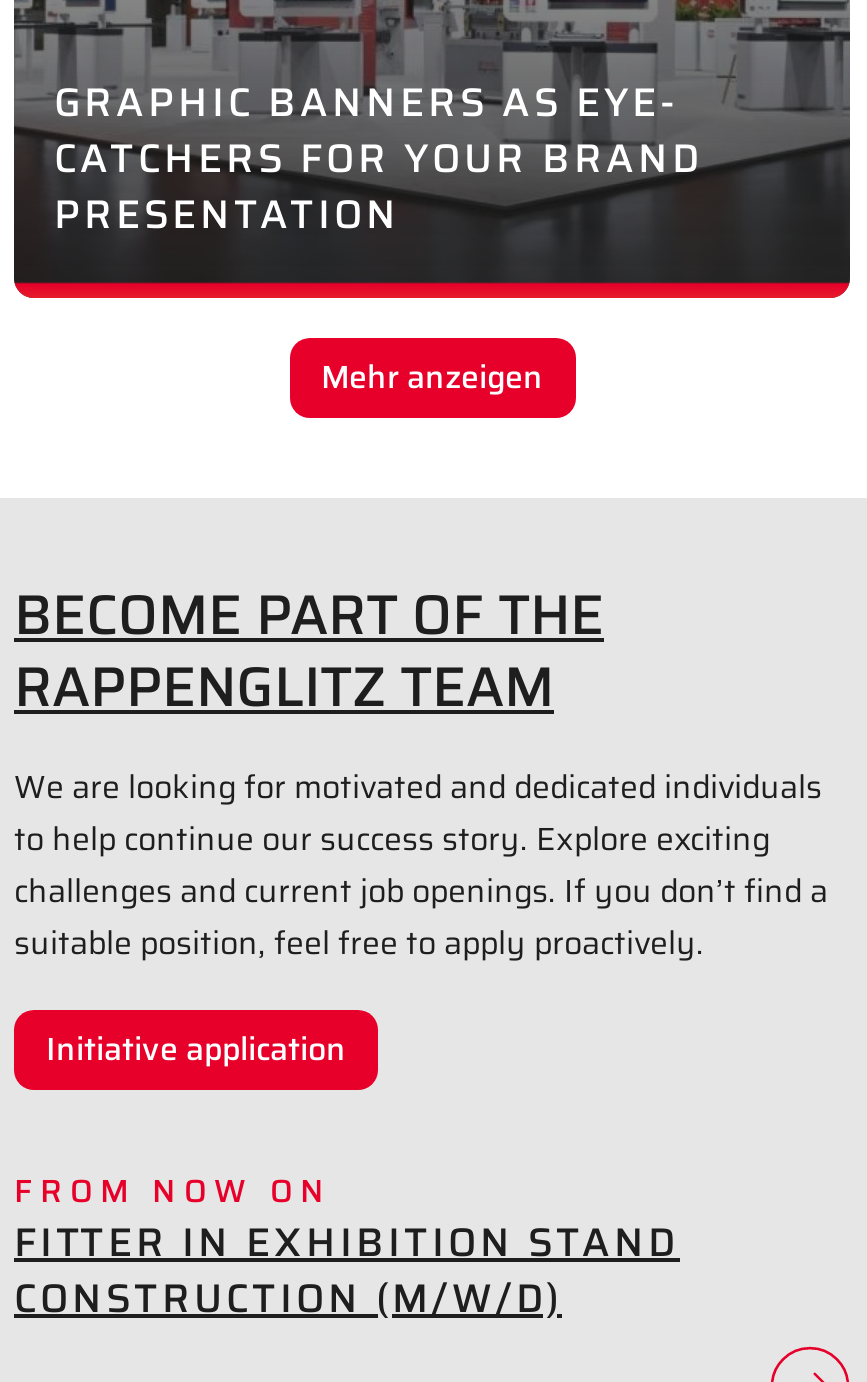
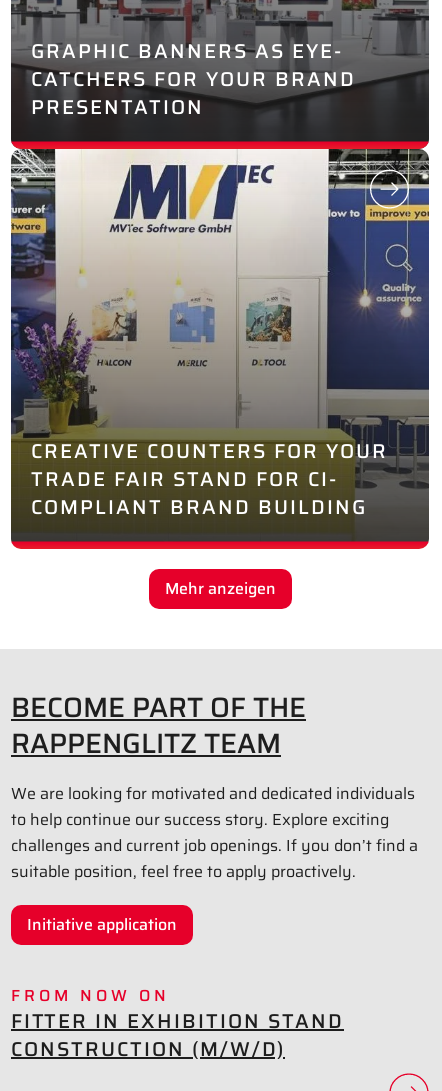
+ [image]
+ CREATIVE COUNTERS FOR YOUR
+ TRADE FAIR STAND FOR CI-
+ COMPLIANT BRAND BUILDING
